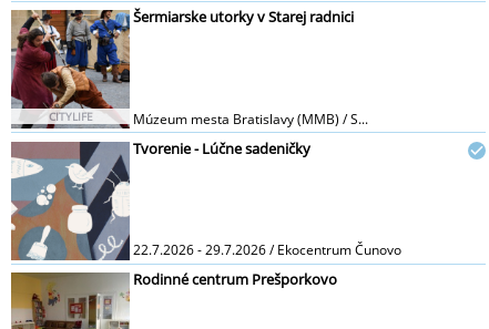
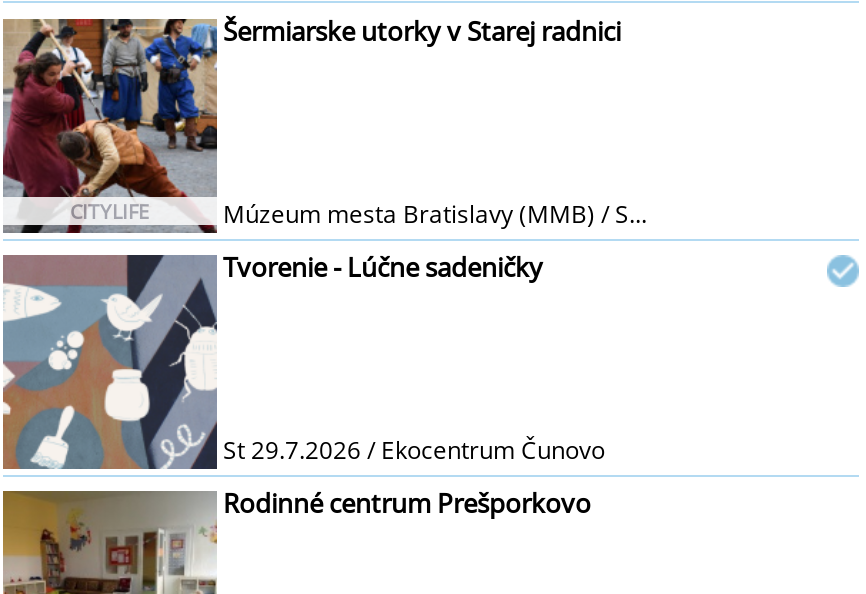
- 22.7.2026 - 29.7.2026 / Ekocentrum Čunovo
+ St 29.7.2026 / Ekocentrum Čunovo
